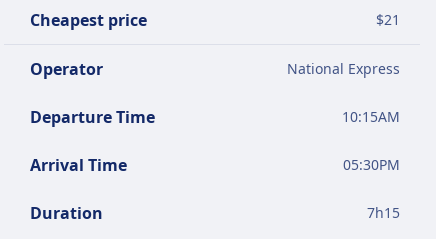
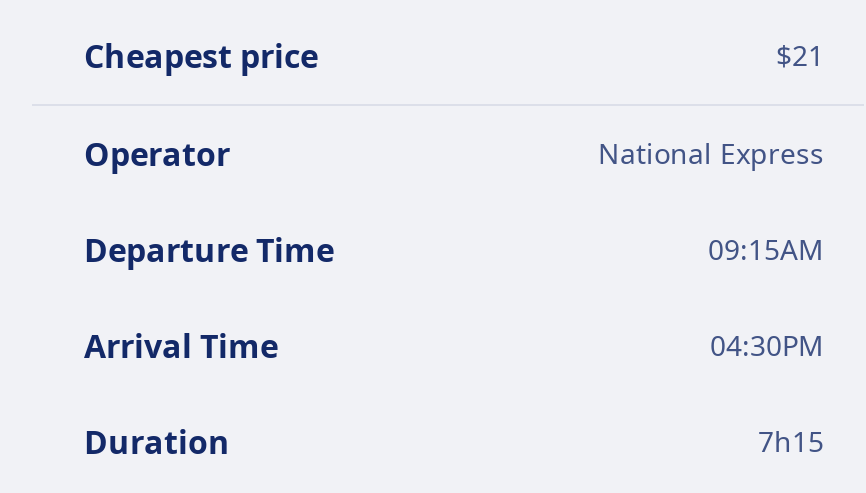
- 10:15AM
+ 09:15AM

- 05:30PM
+ 04:30PM
